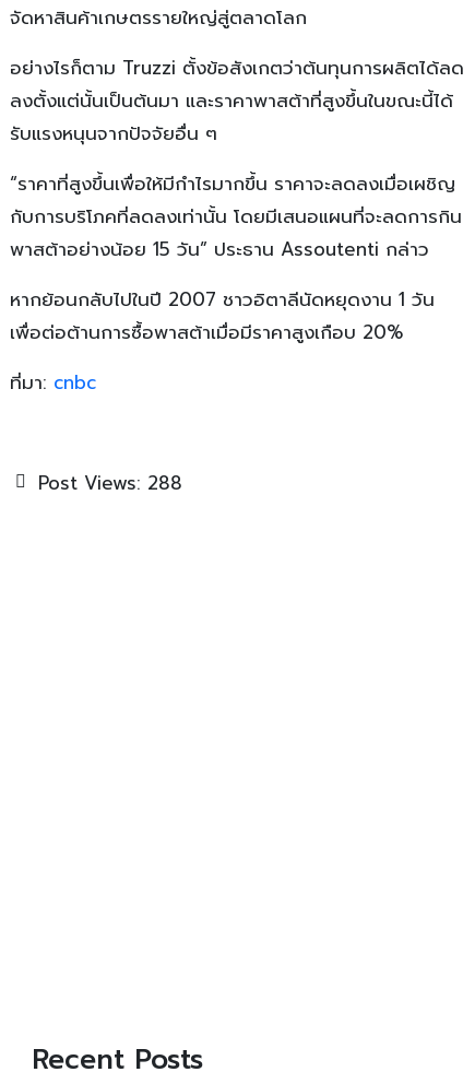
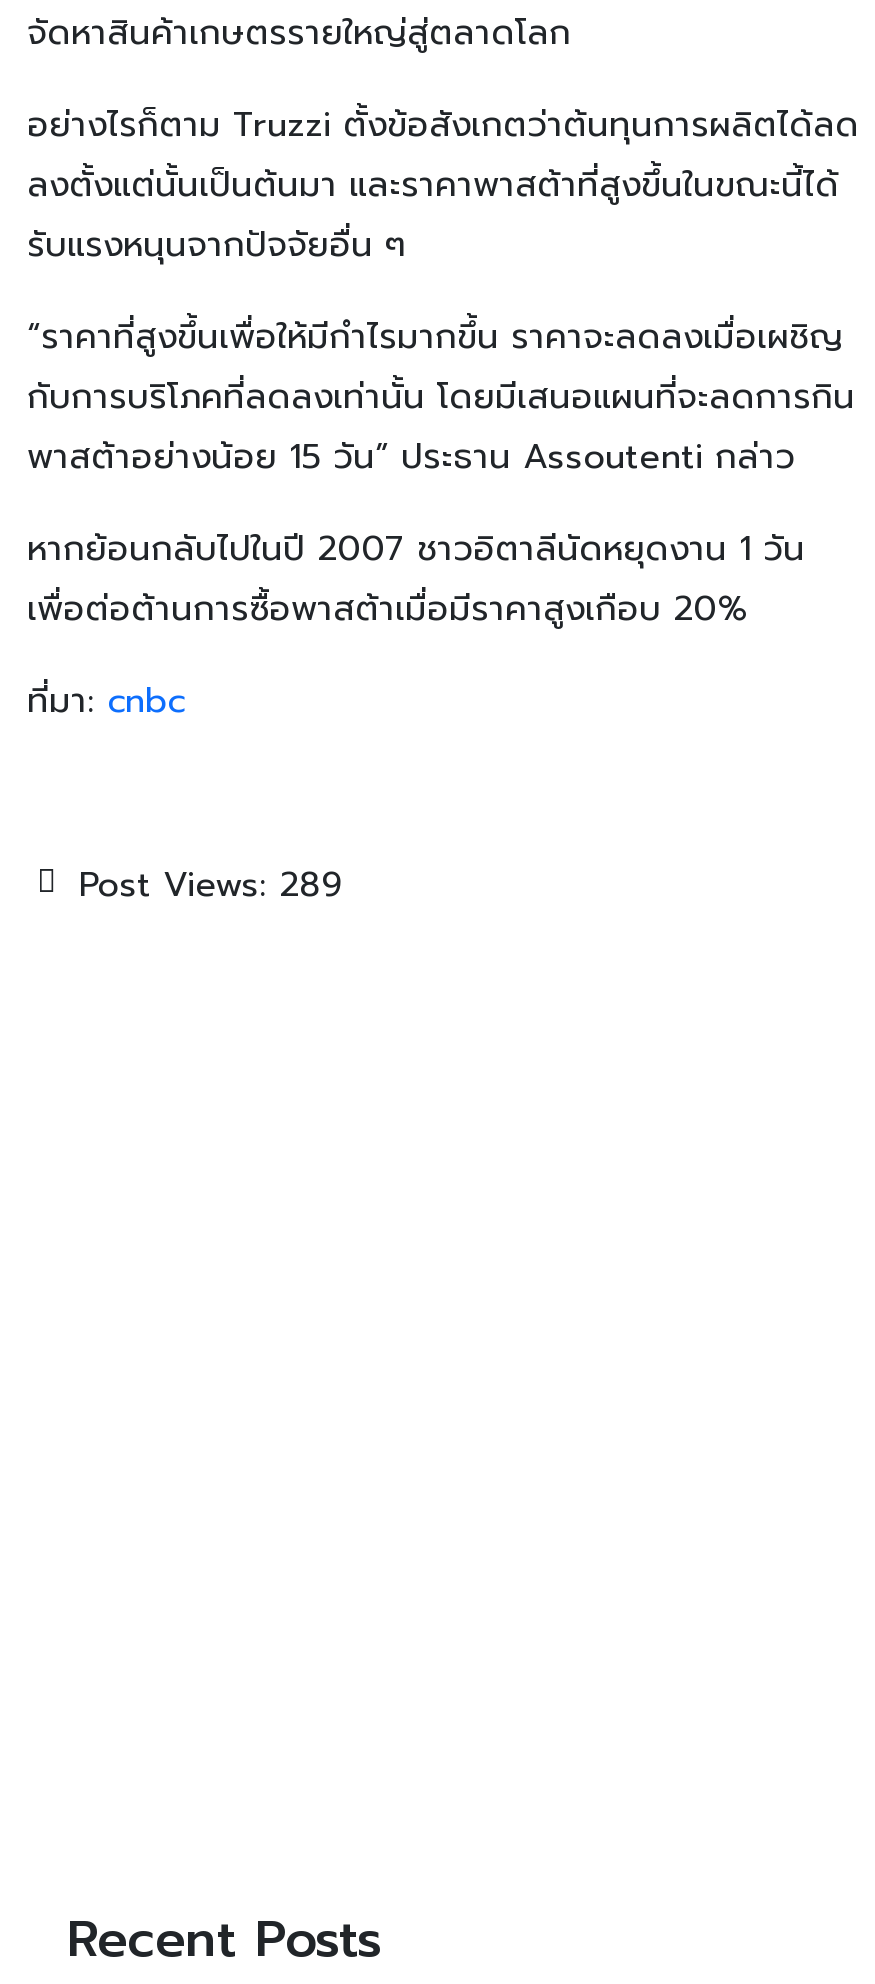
- Post Views: 288
+ Post Views: 289
